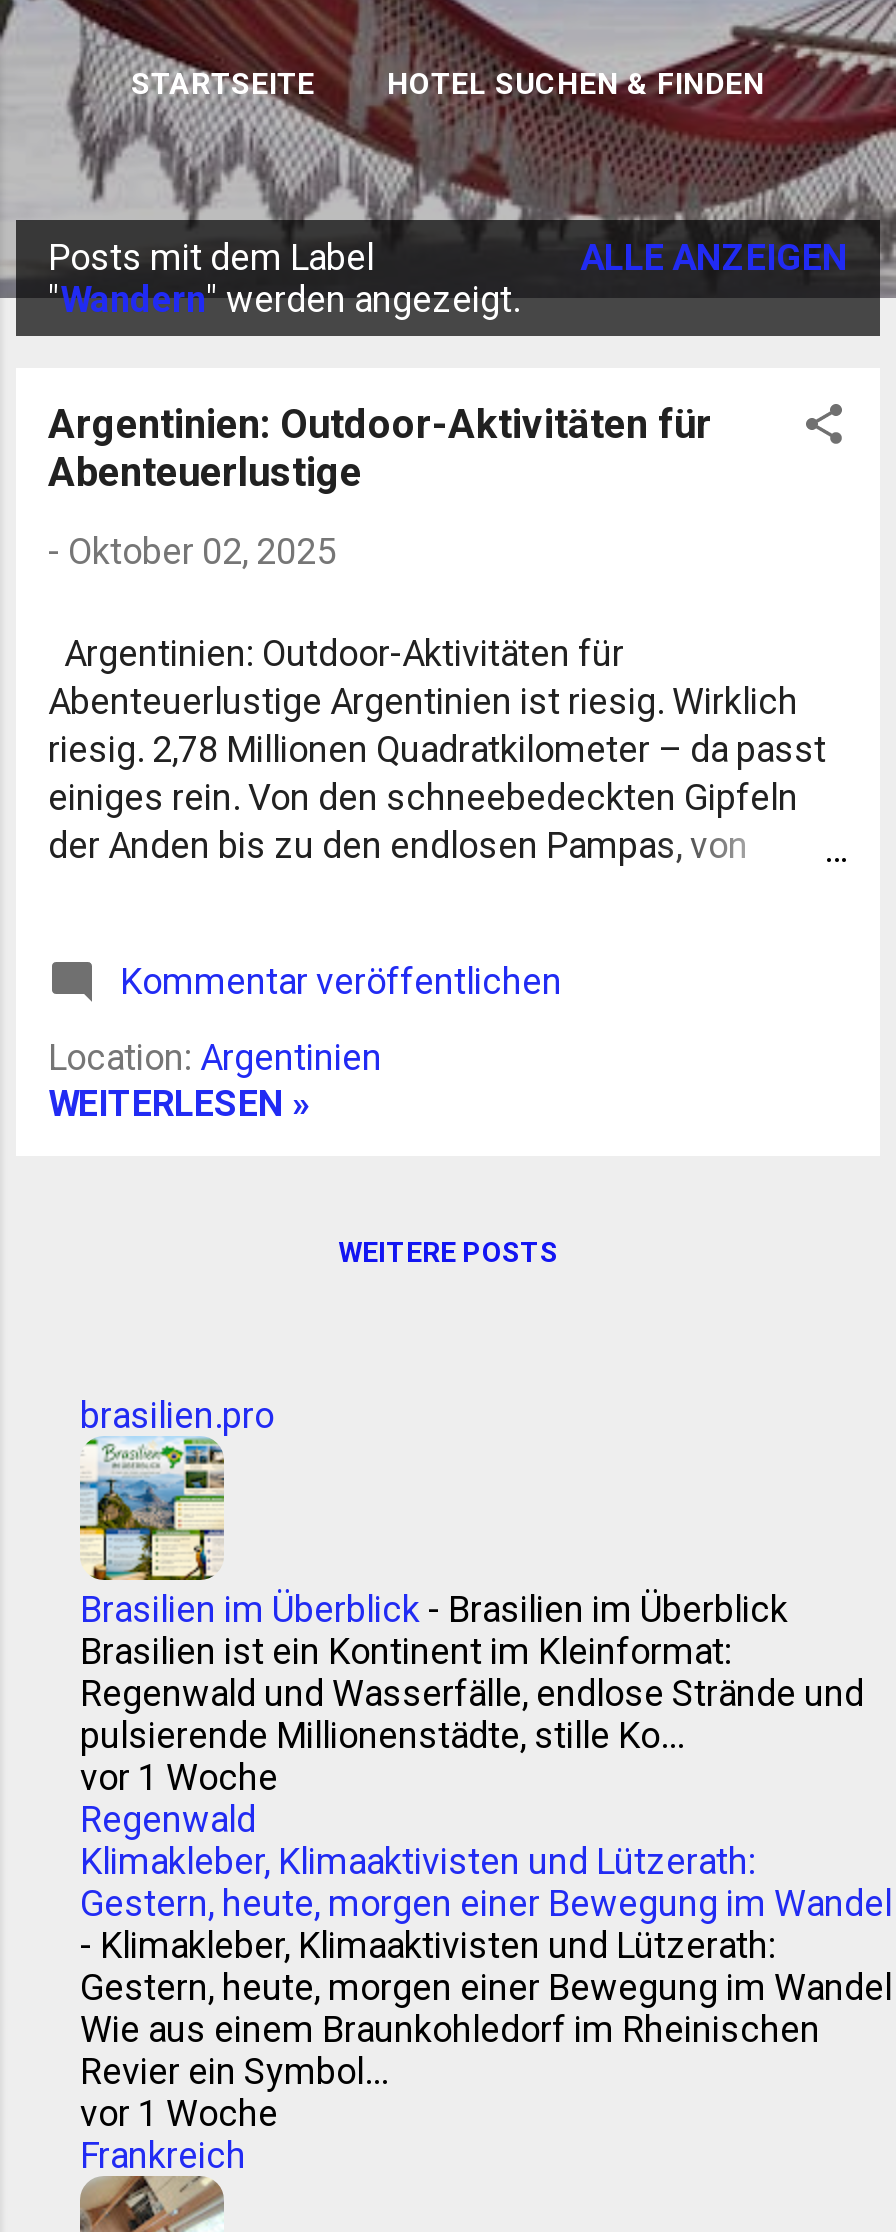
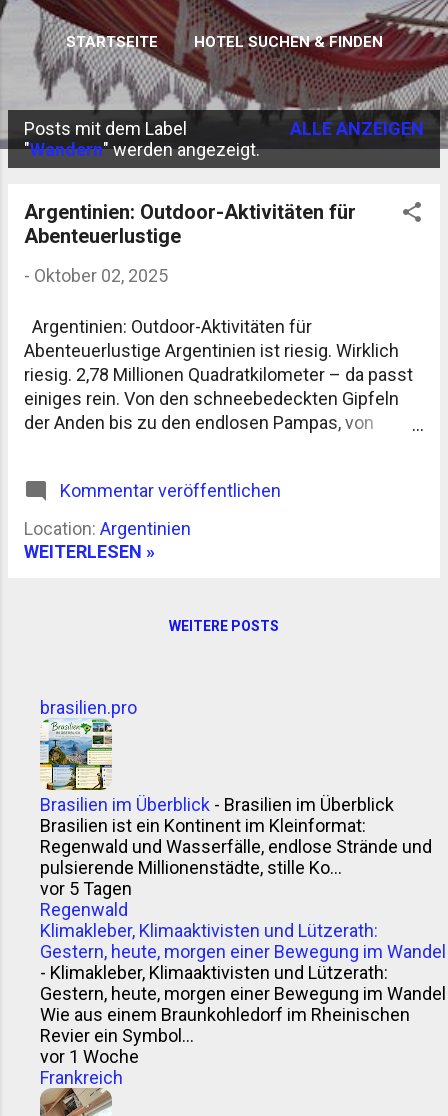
- vor 1 Woche
+ vor 5 Tagen
